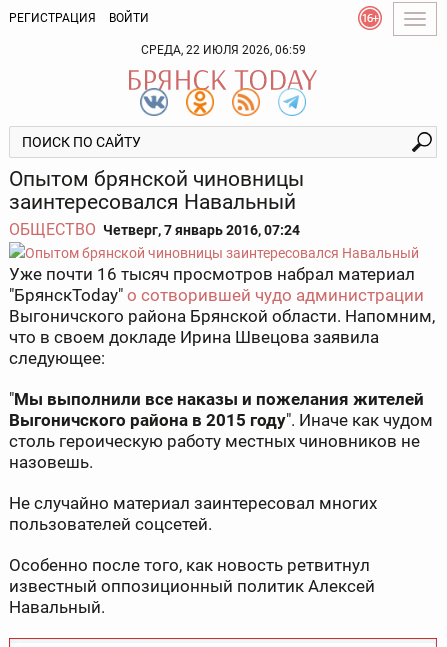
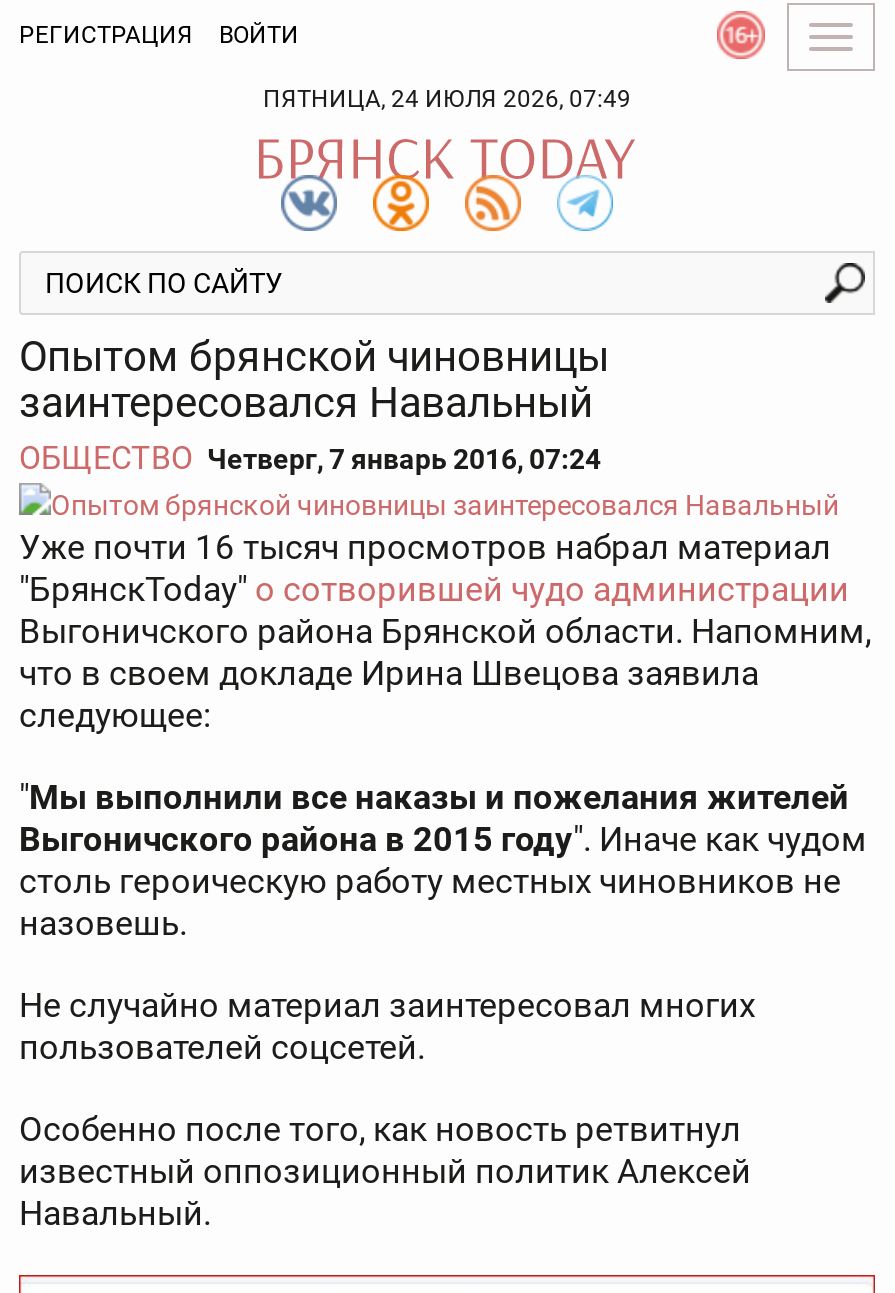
- СРЕДА, 22 ИЮЛЯ 2026, 06:59
+ ПЯТНИЦА, 24 ИЮЛЯ 2026, 07:49
